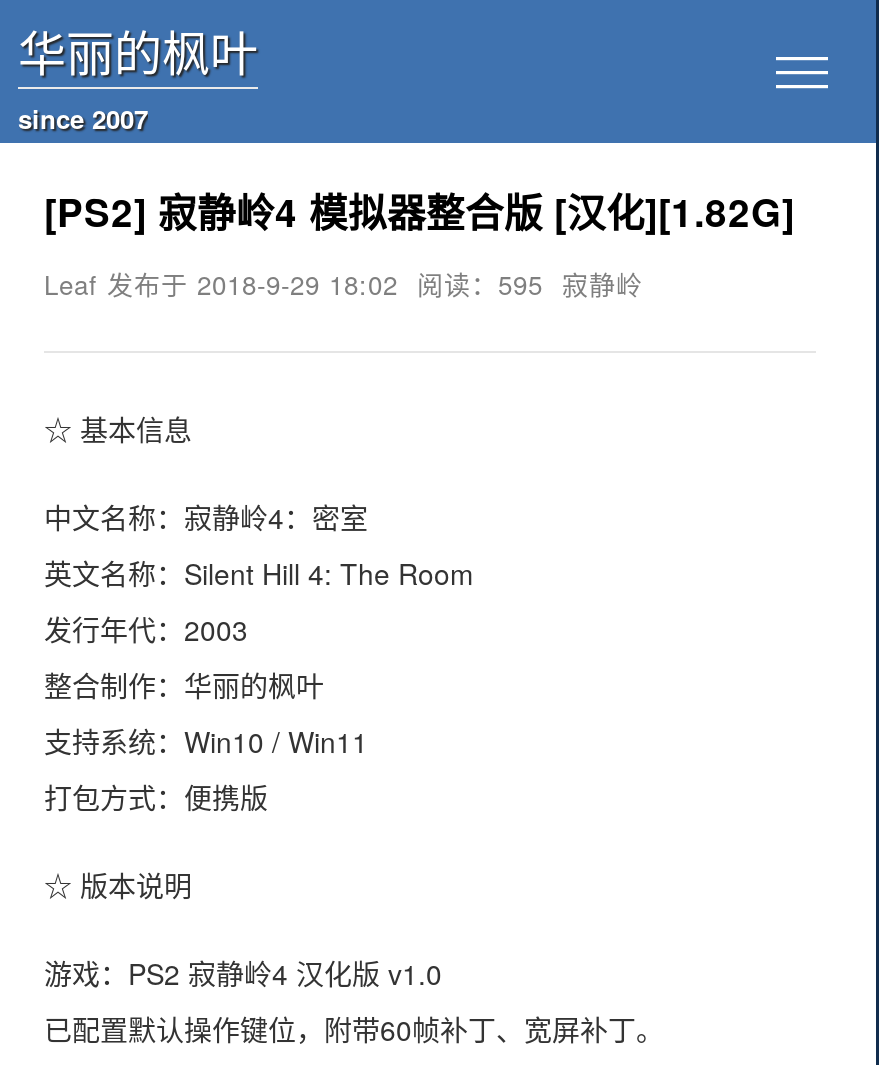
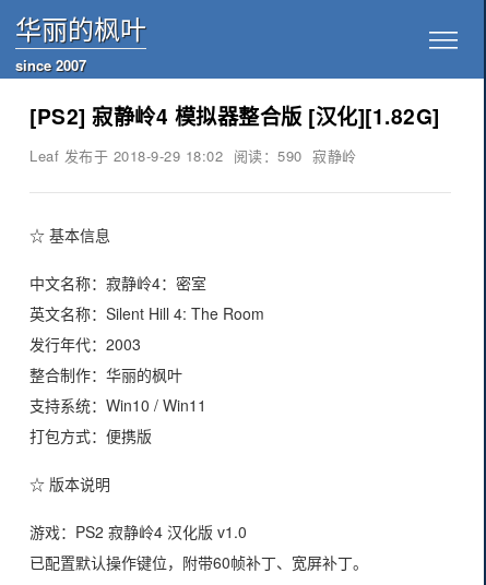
- Leaf发布于2018-9-29 18:02 阅读：595 寂静岭
+ Leaf发布于2018-9-29 18:02 阅读：590 寂静岭
